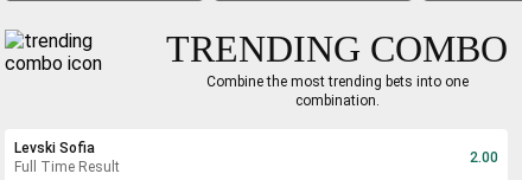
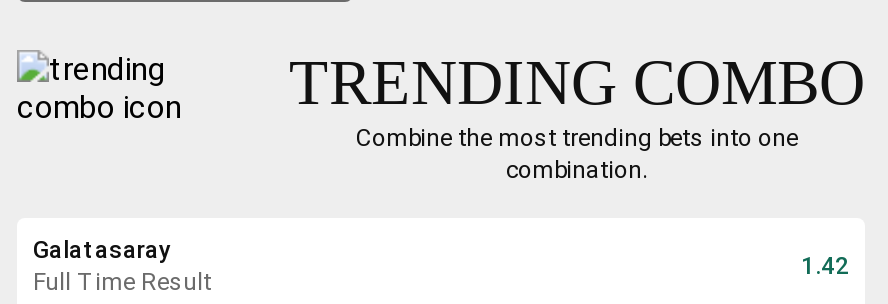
- Levski Sofia
+ Galatasaray

- 2.00
+ 1.42
